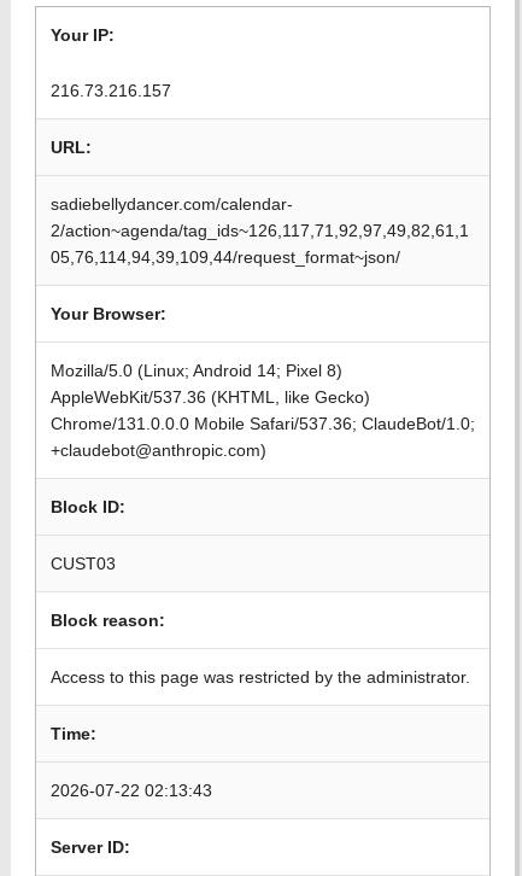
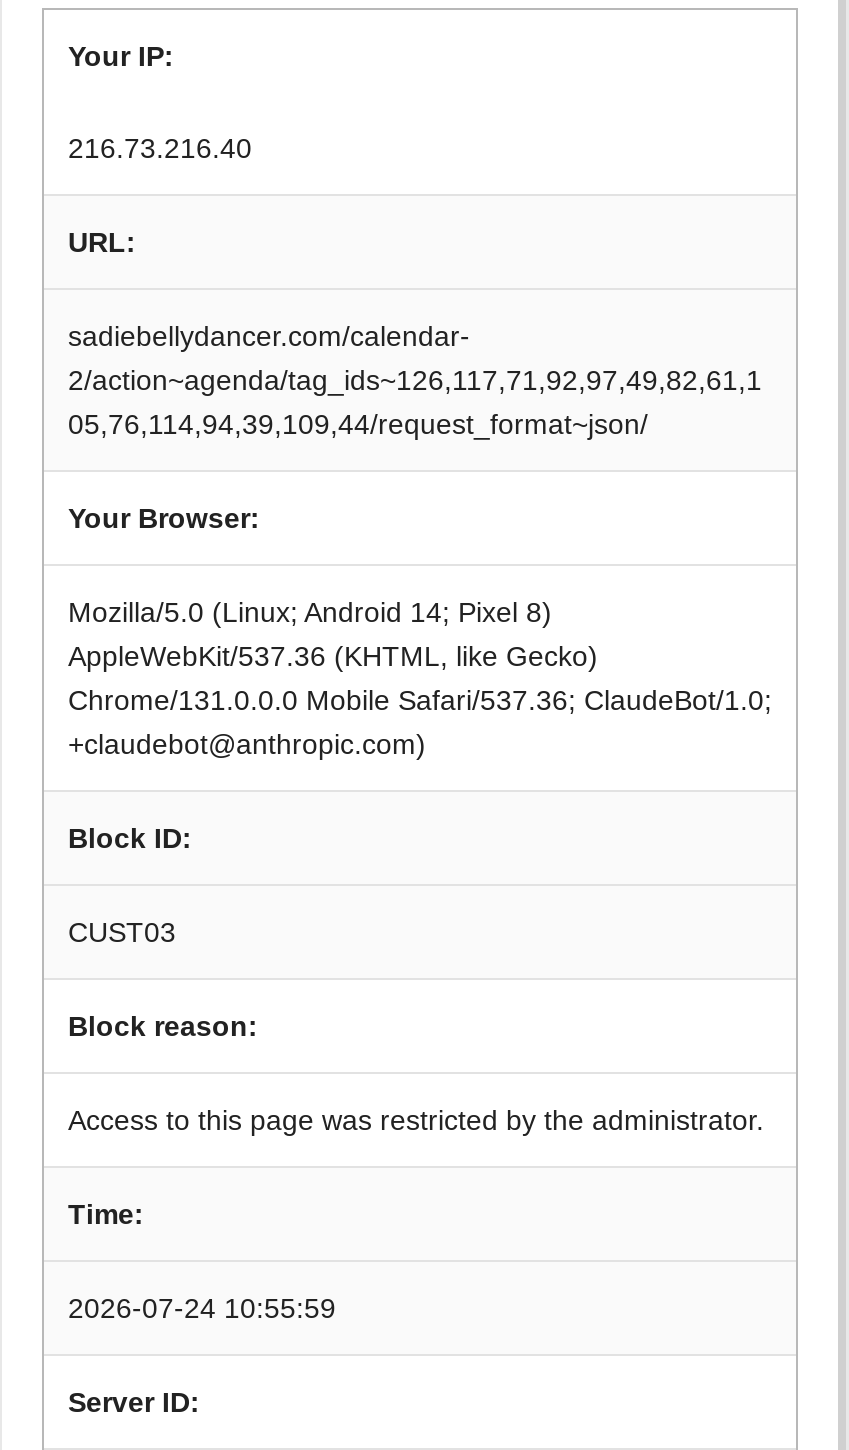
- 216.73.216.157
+ 216.73.216.40

- 2026-07-22 02:13:43
+ 2026-07-24 10:55:59
